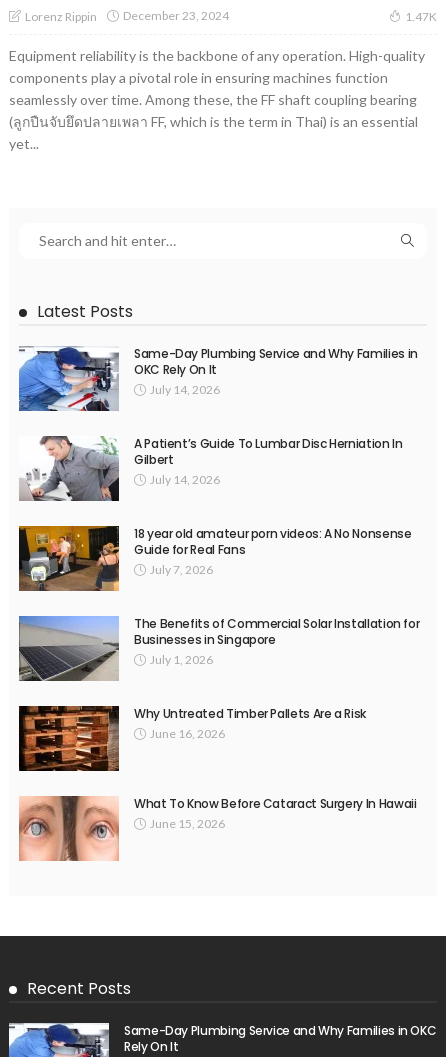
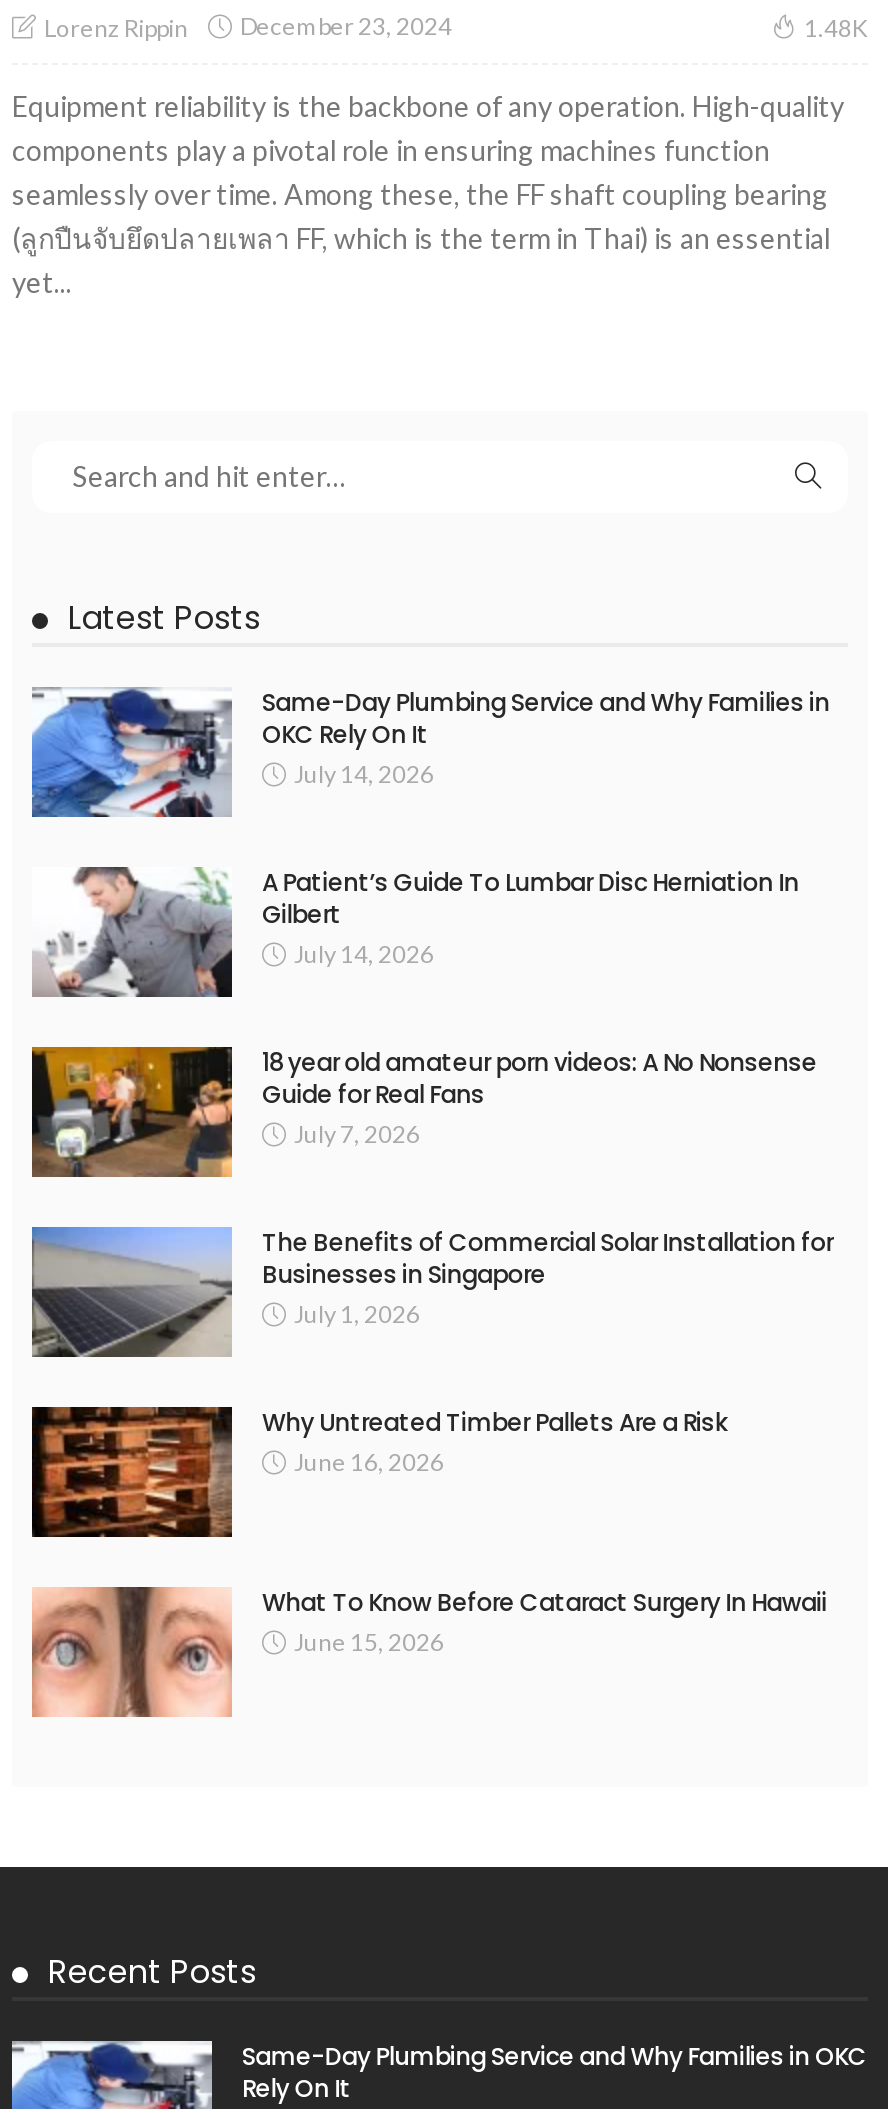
- 1.47K
+ 1.48K
